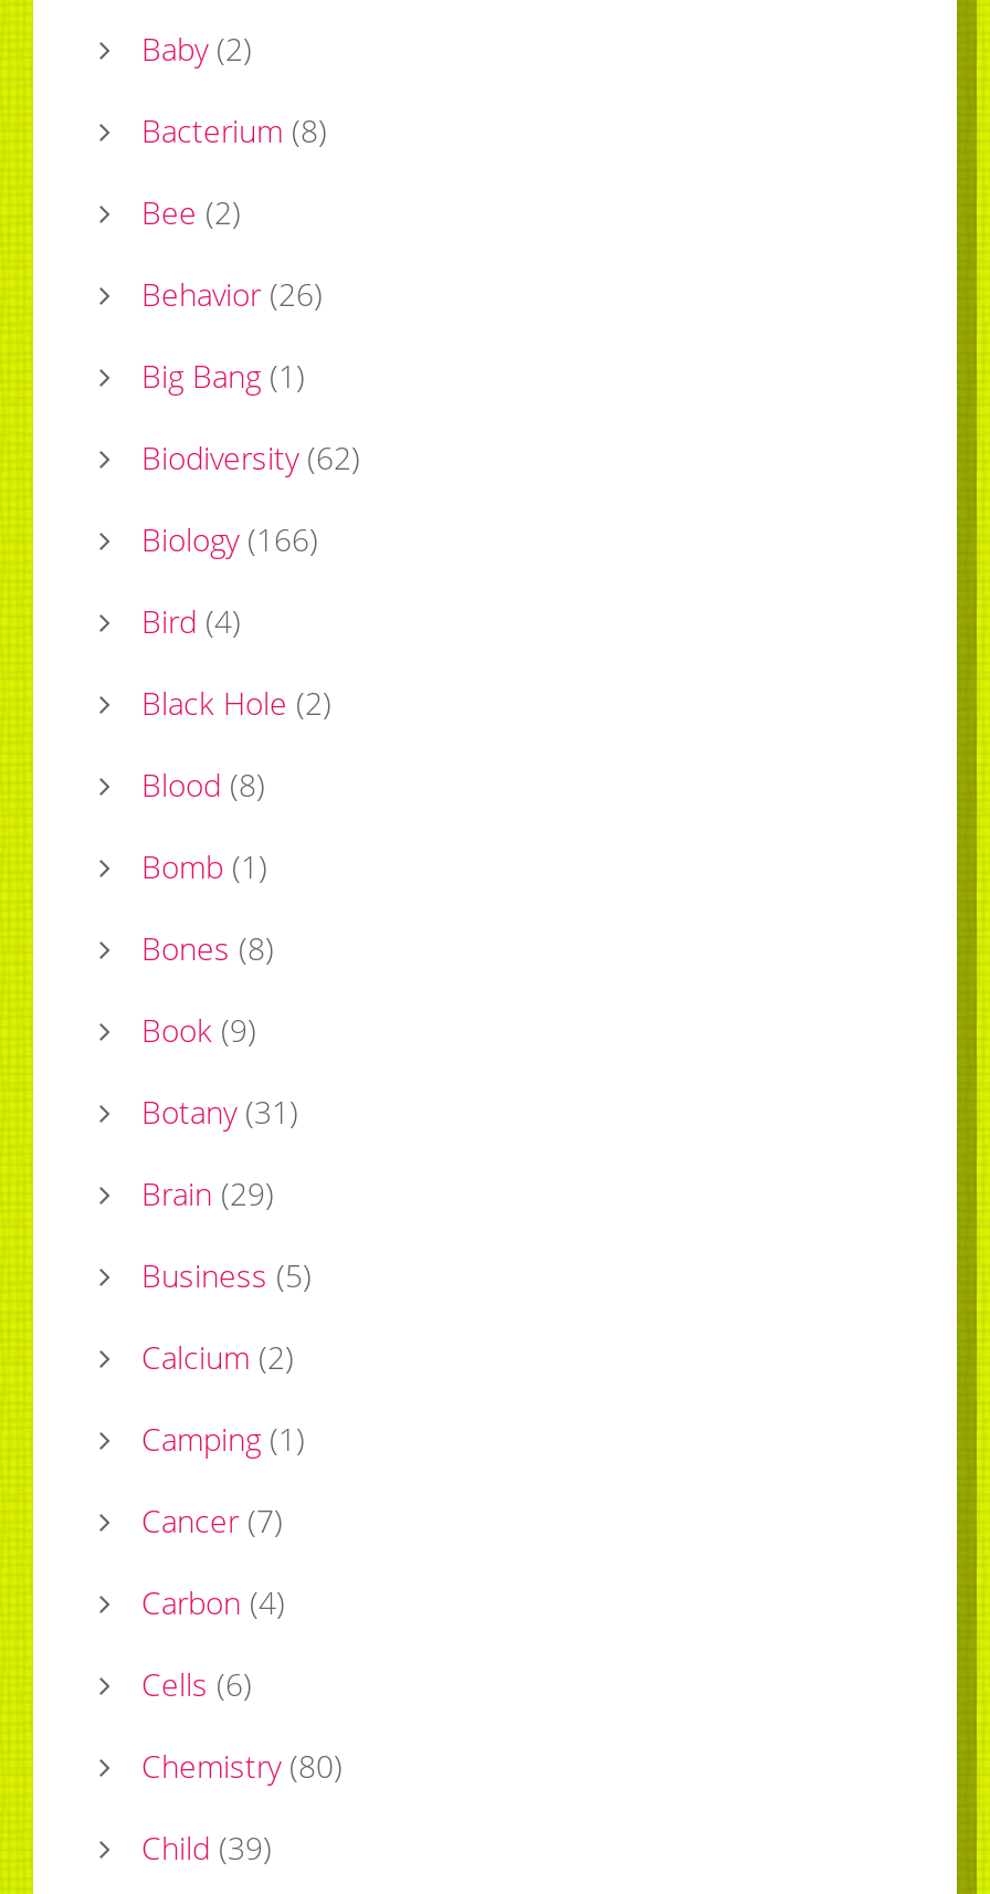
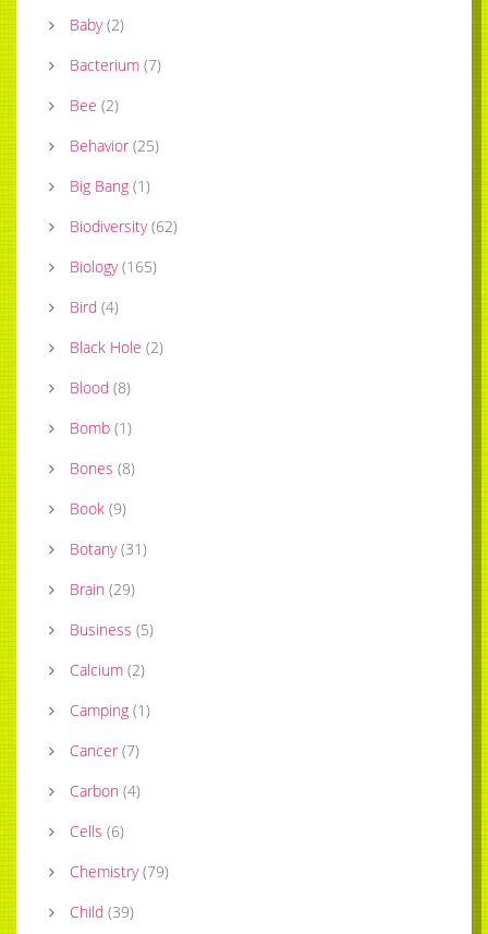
- Bacterium (8)
+ Bacterium (7)

- Behavior (26)
+ Behavior (25)

- Biology (166)
+ Biology (165)

- Chemistry (80)
+ Chemistry (79)
